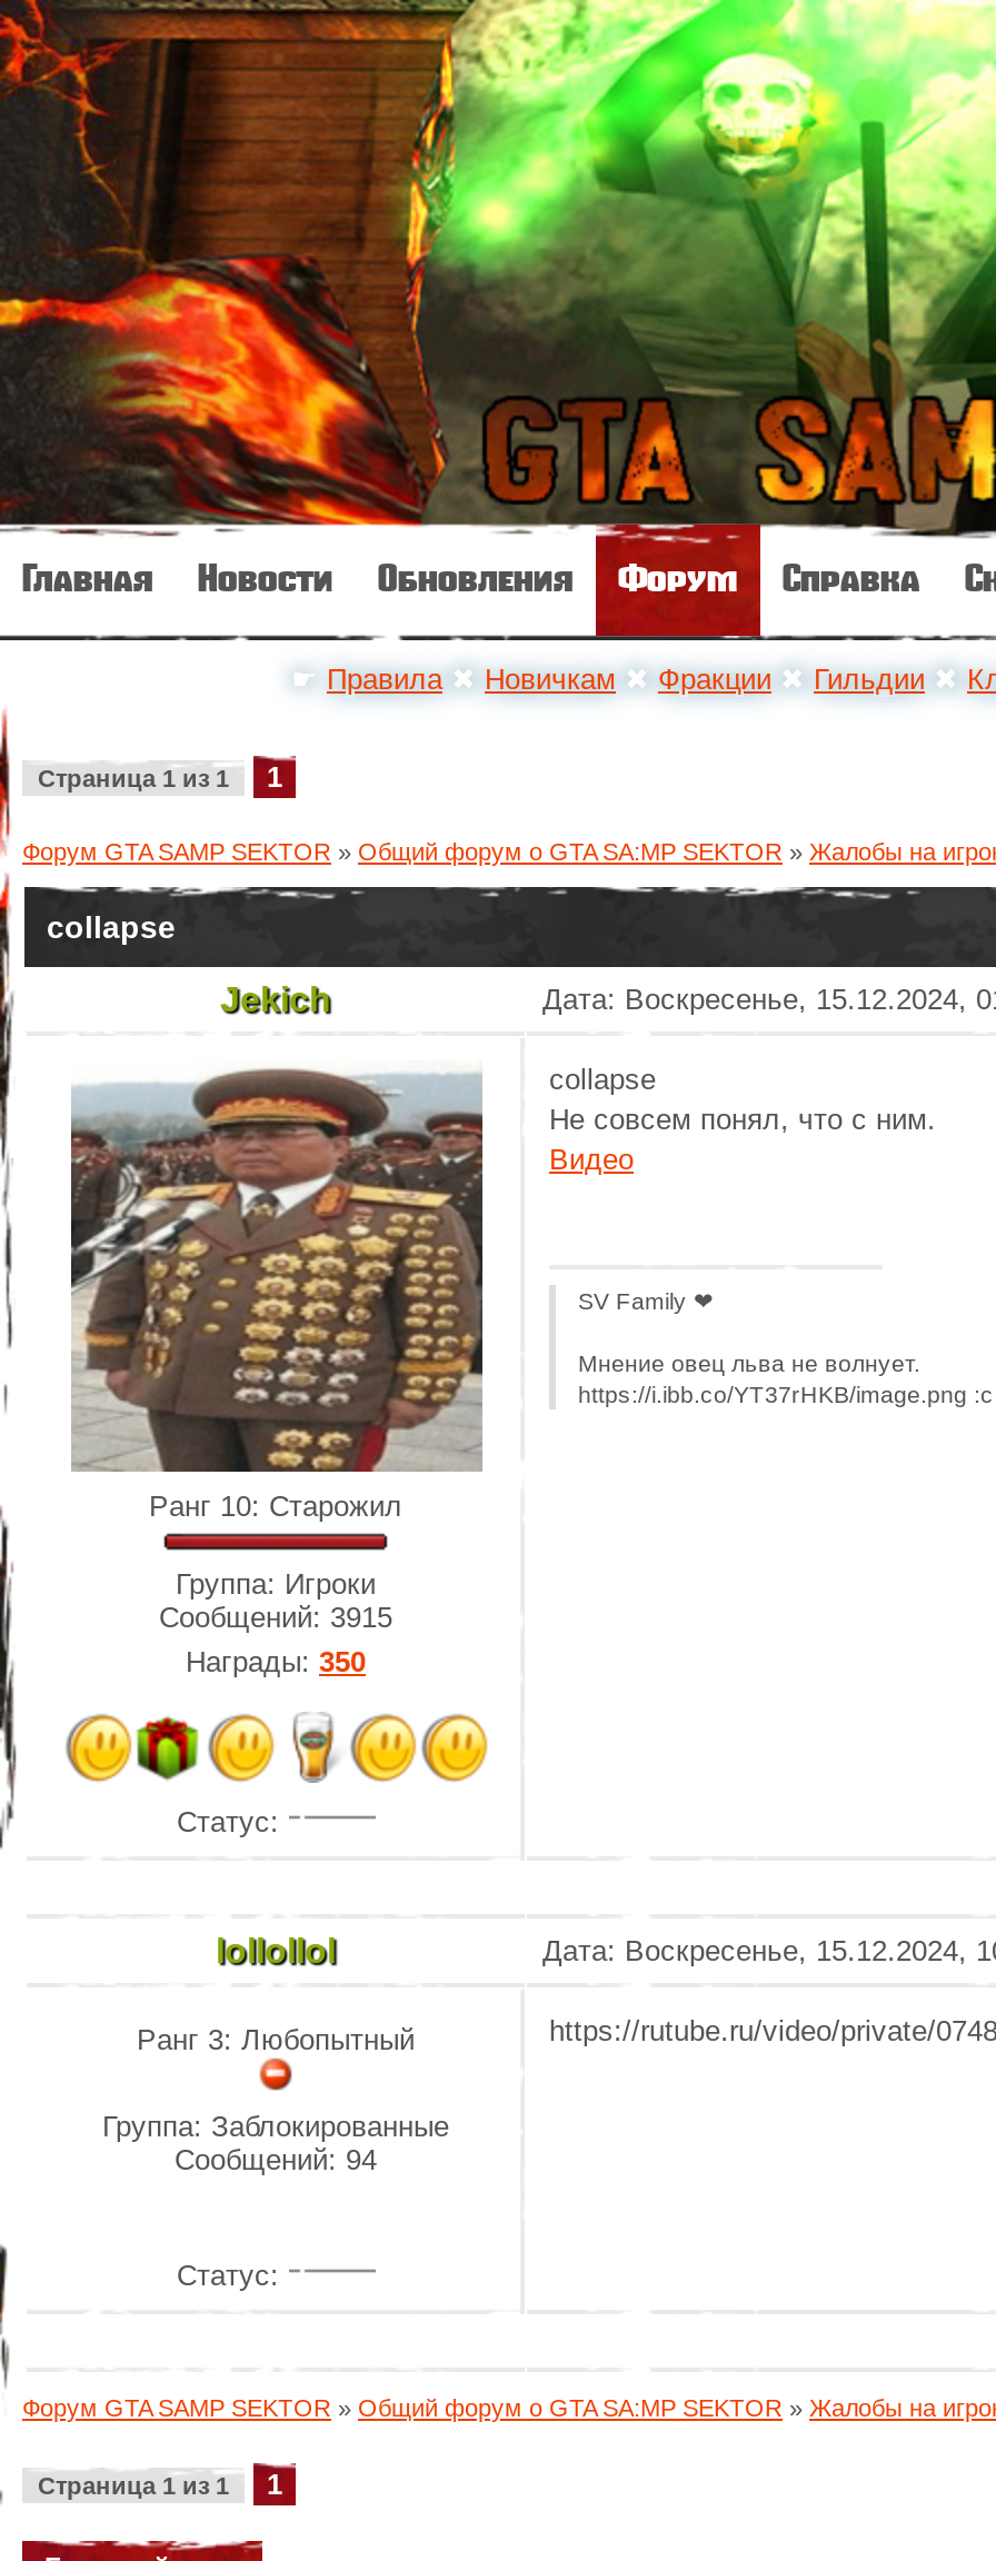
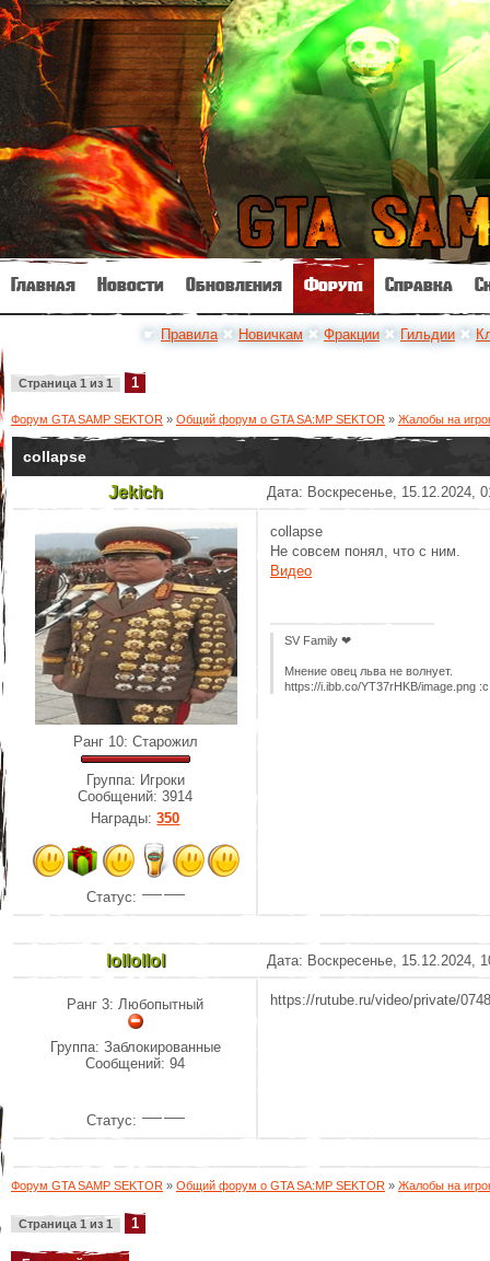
- Сообщений: 3915
+ Сообщений: 3914
